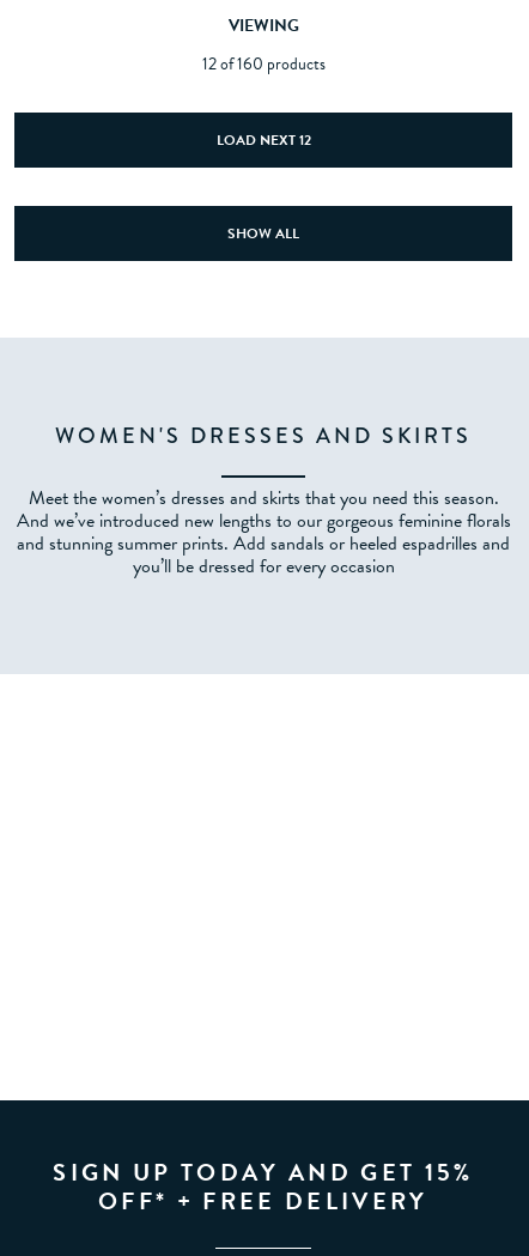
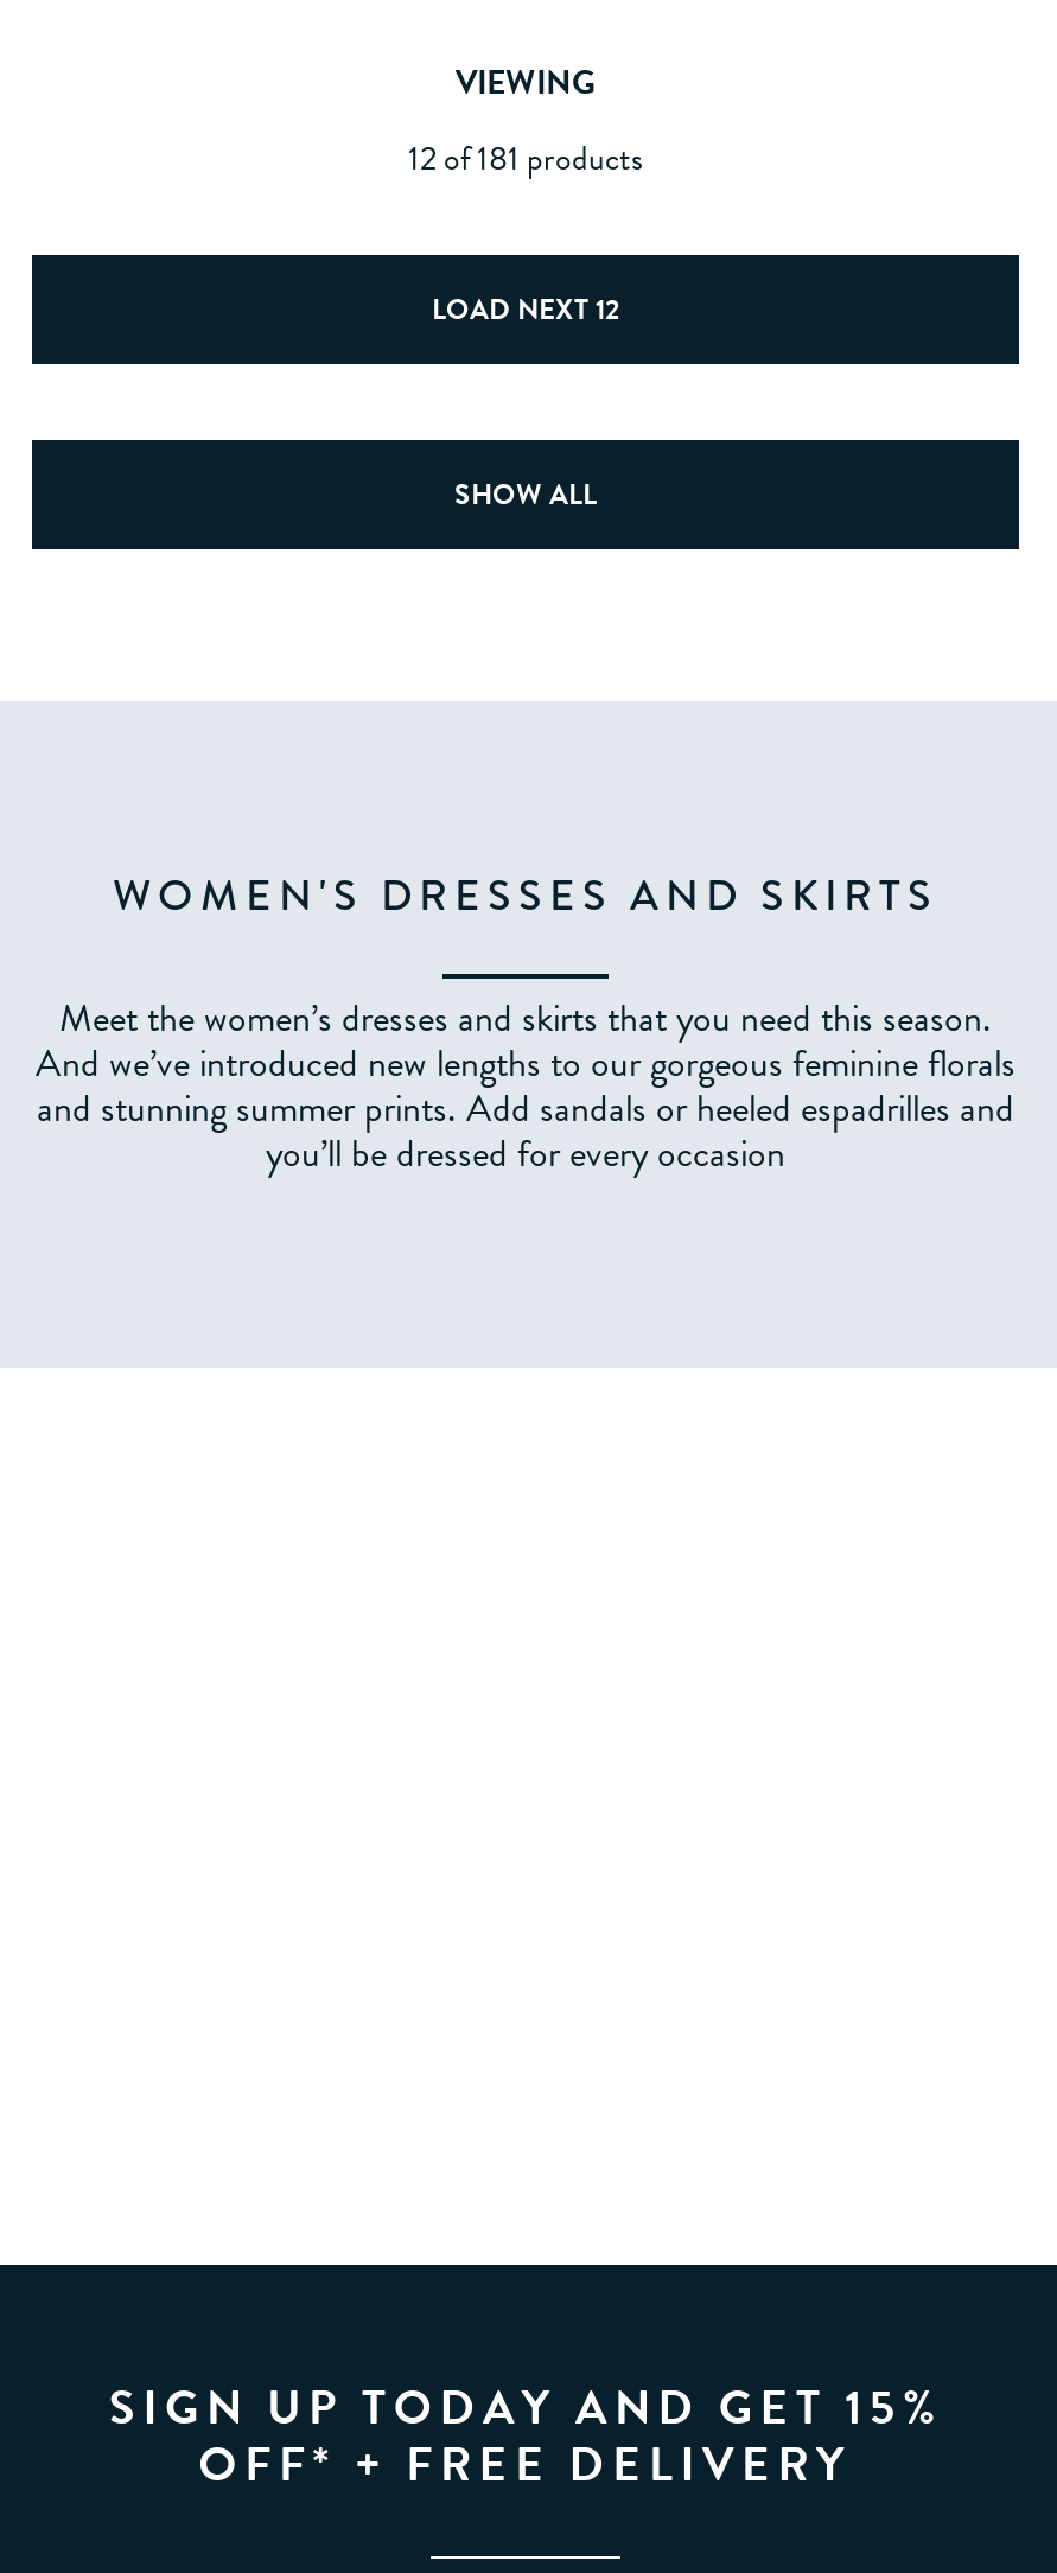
- 12 of 160 products
+ 12 of 181 products
